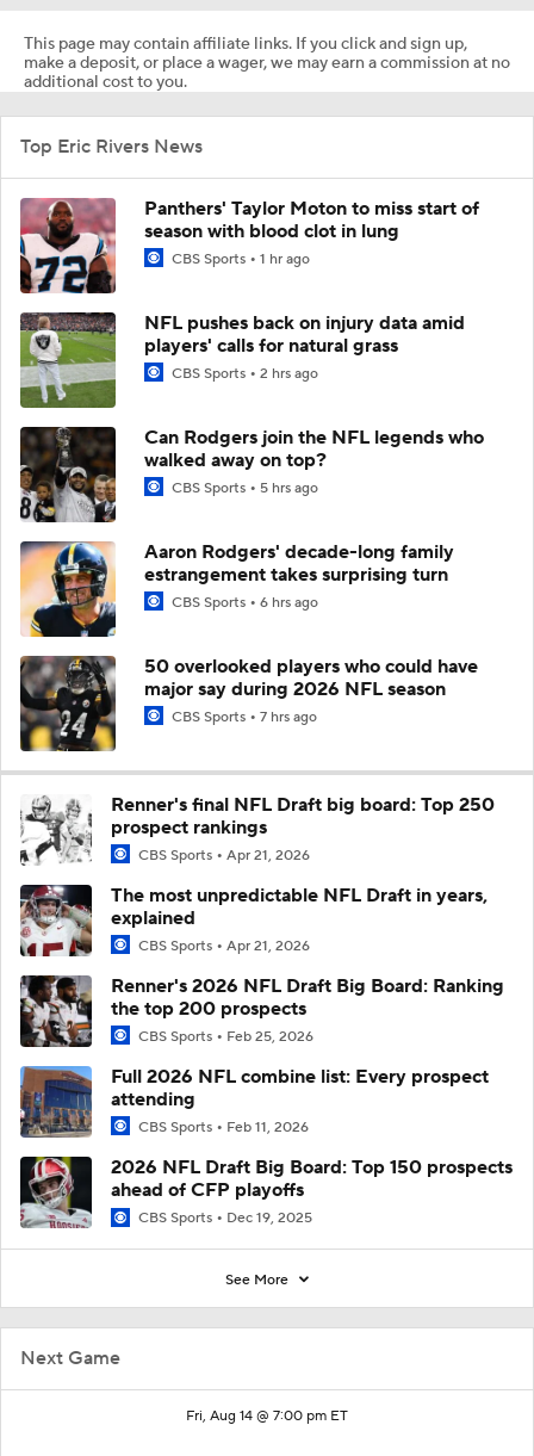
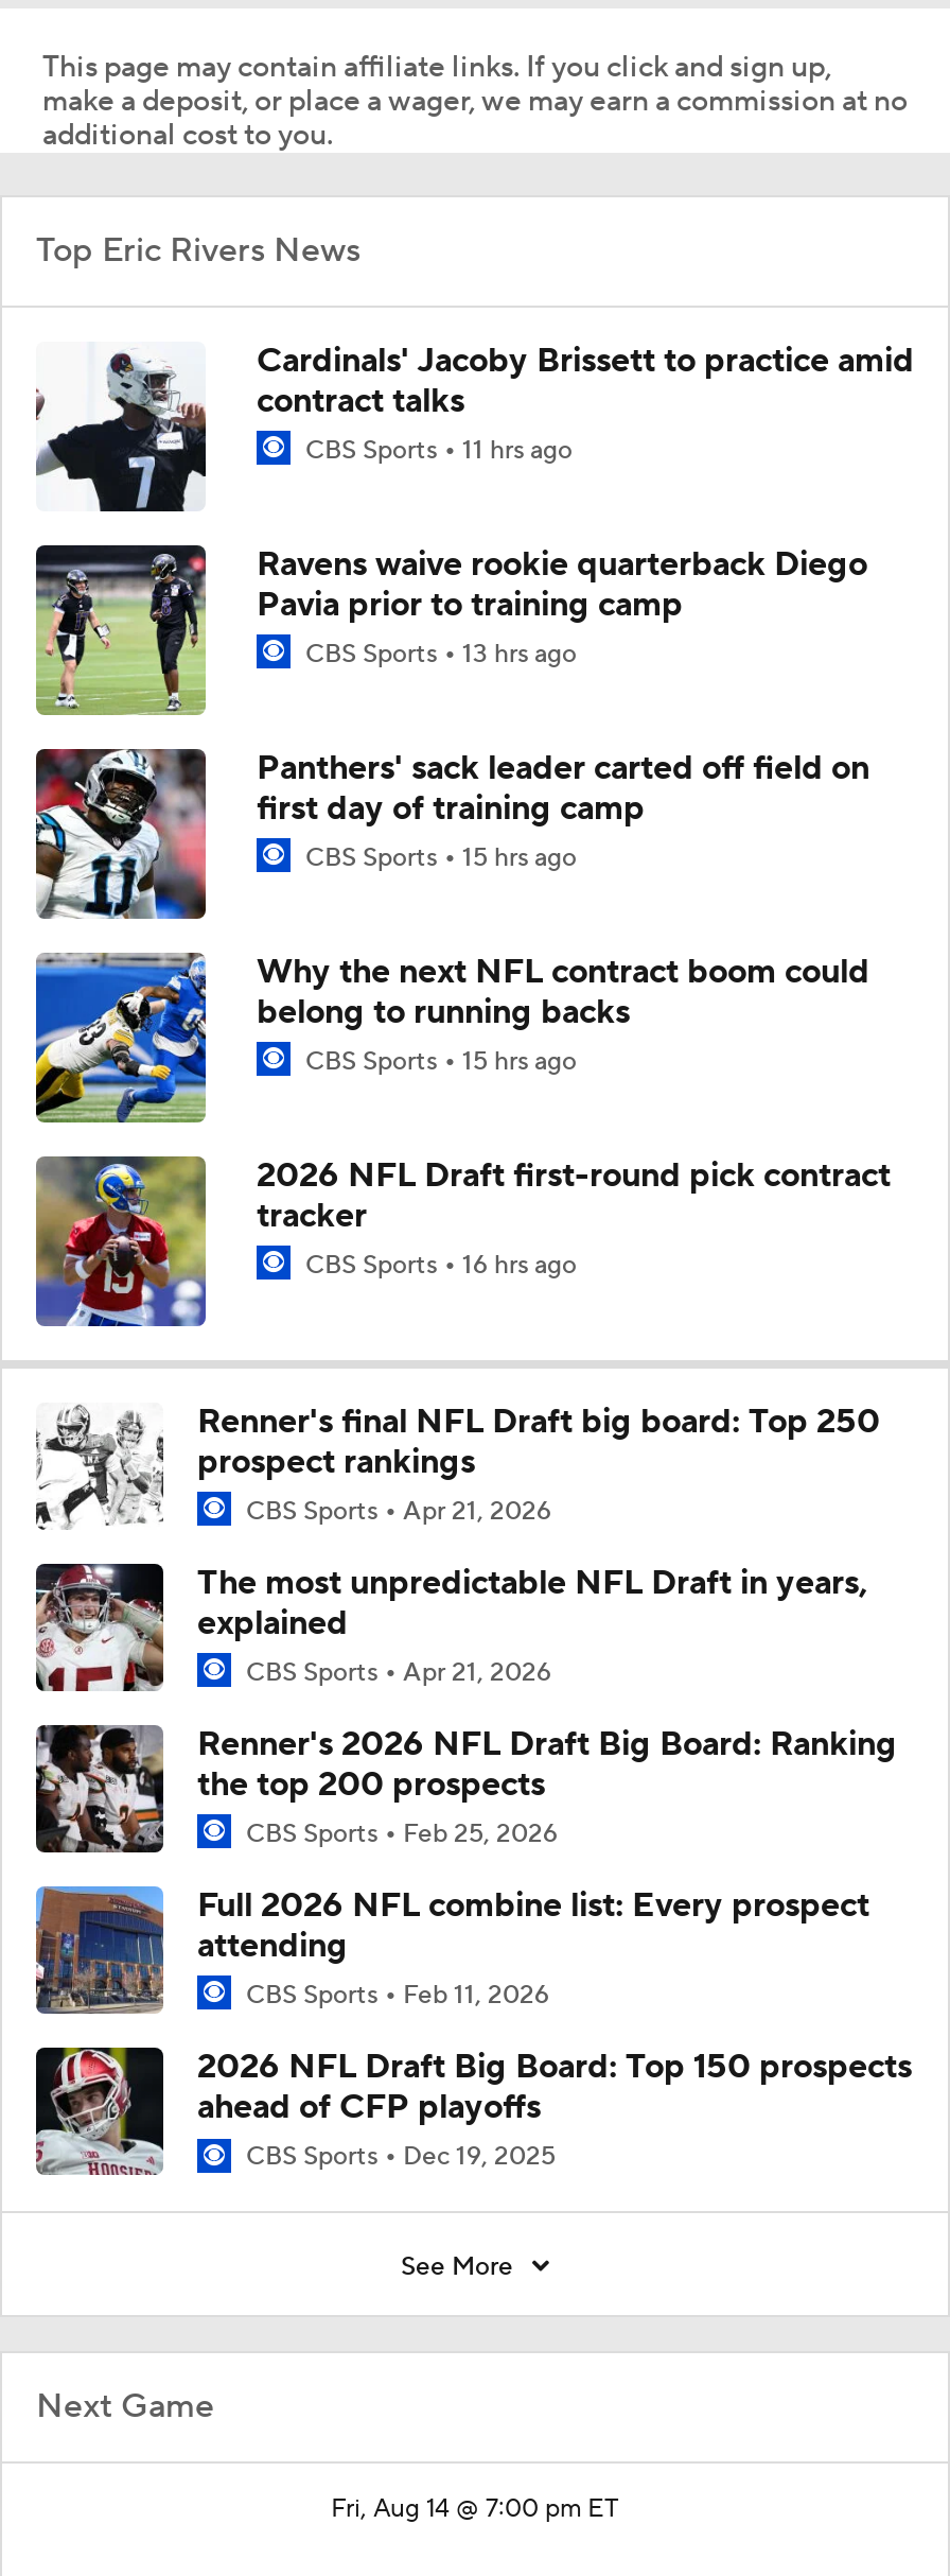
- [image]
- Panthers' Taylor Moton to miss start of
- season with blood clot in lung
- CBS Sports 1 hr ago
+ [image]
+ Cardinals' Jacoby Brissett to practice amid
+ contract talks
+ CBS Sports 11 hrs ago

- [image]
- NFL pushes back on injury data amid
- players' calls for natural grass
- CBS Sports 2 hrs ago
+ [image]
+ Ravens waive rookie quarterback Diego
+ Pavia prior to training camp
+ CBS Sports 13 hrs ago

- [image]
- Can Rodgers join the NFL legends who
- walked away on top?
- CBS Sports 5 hrs ago
+ [image]
+ Panthers' sack leader carted off field on
+ first day of training camp
+ CBS Sports 15 hrs ago

- [image]
- Aaron Rodgers' decade-long family
- estrangement takes surprising turn
- CBS Sports 6 hrs ago
+ [image]
+ Why the next NFL contract boom could
+ belong to running backs
+ CBS Sports 15 hrs ago

- [image]
- 50 overlooked players who could have
- major say during 2026 NFL season
- CBS Sports 7 hrs ago
+ [image]
+ 2026 NFL Draft first-round pick contract
+ tracker
+ CBS Sports 16 hrs ago
